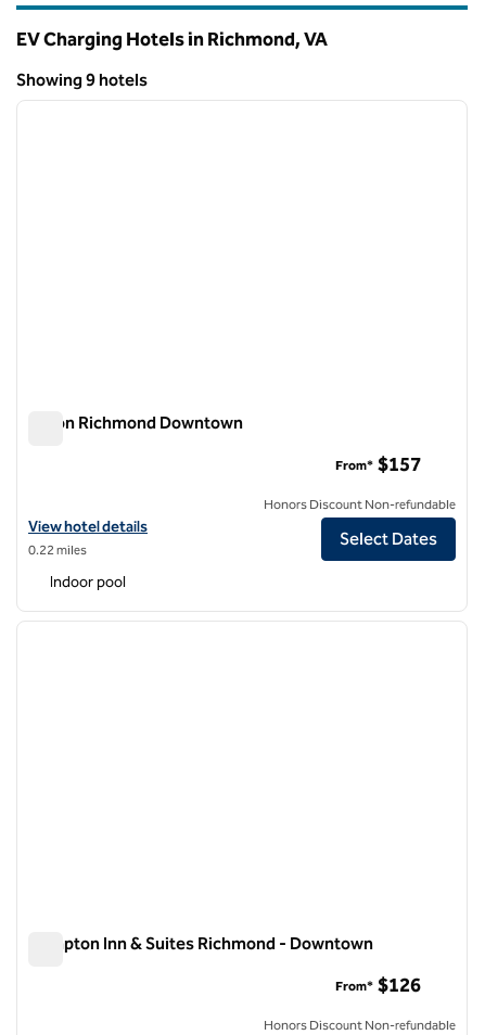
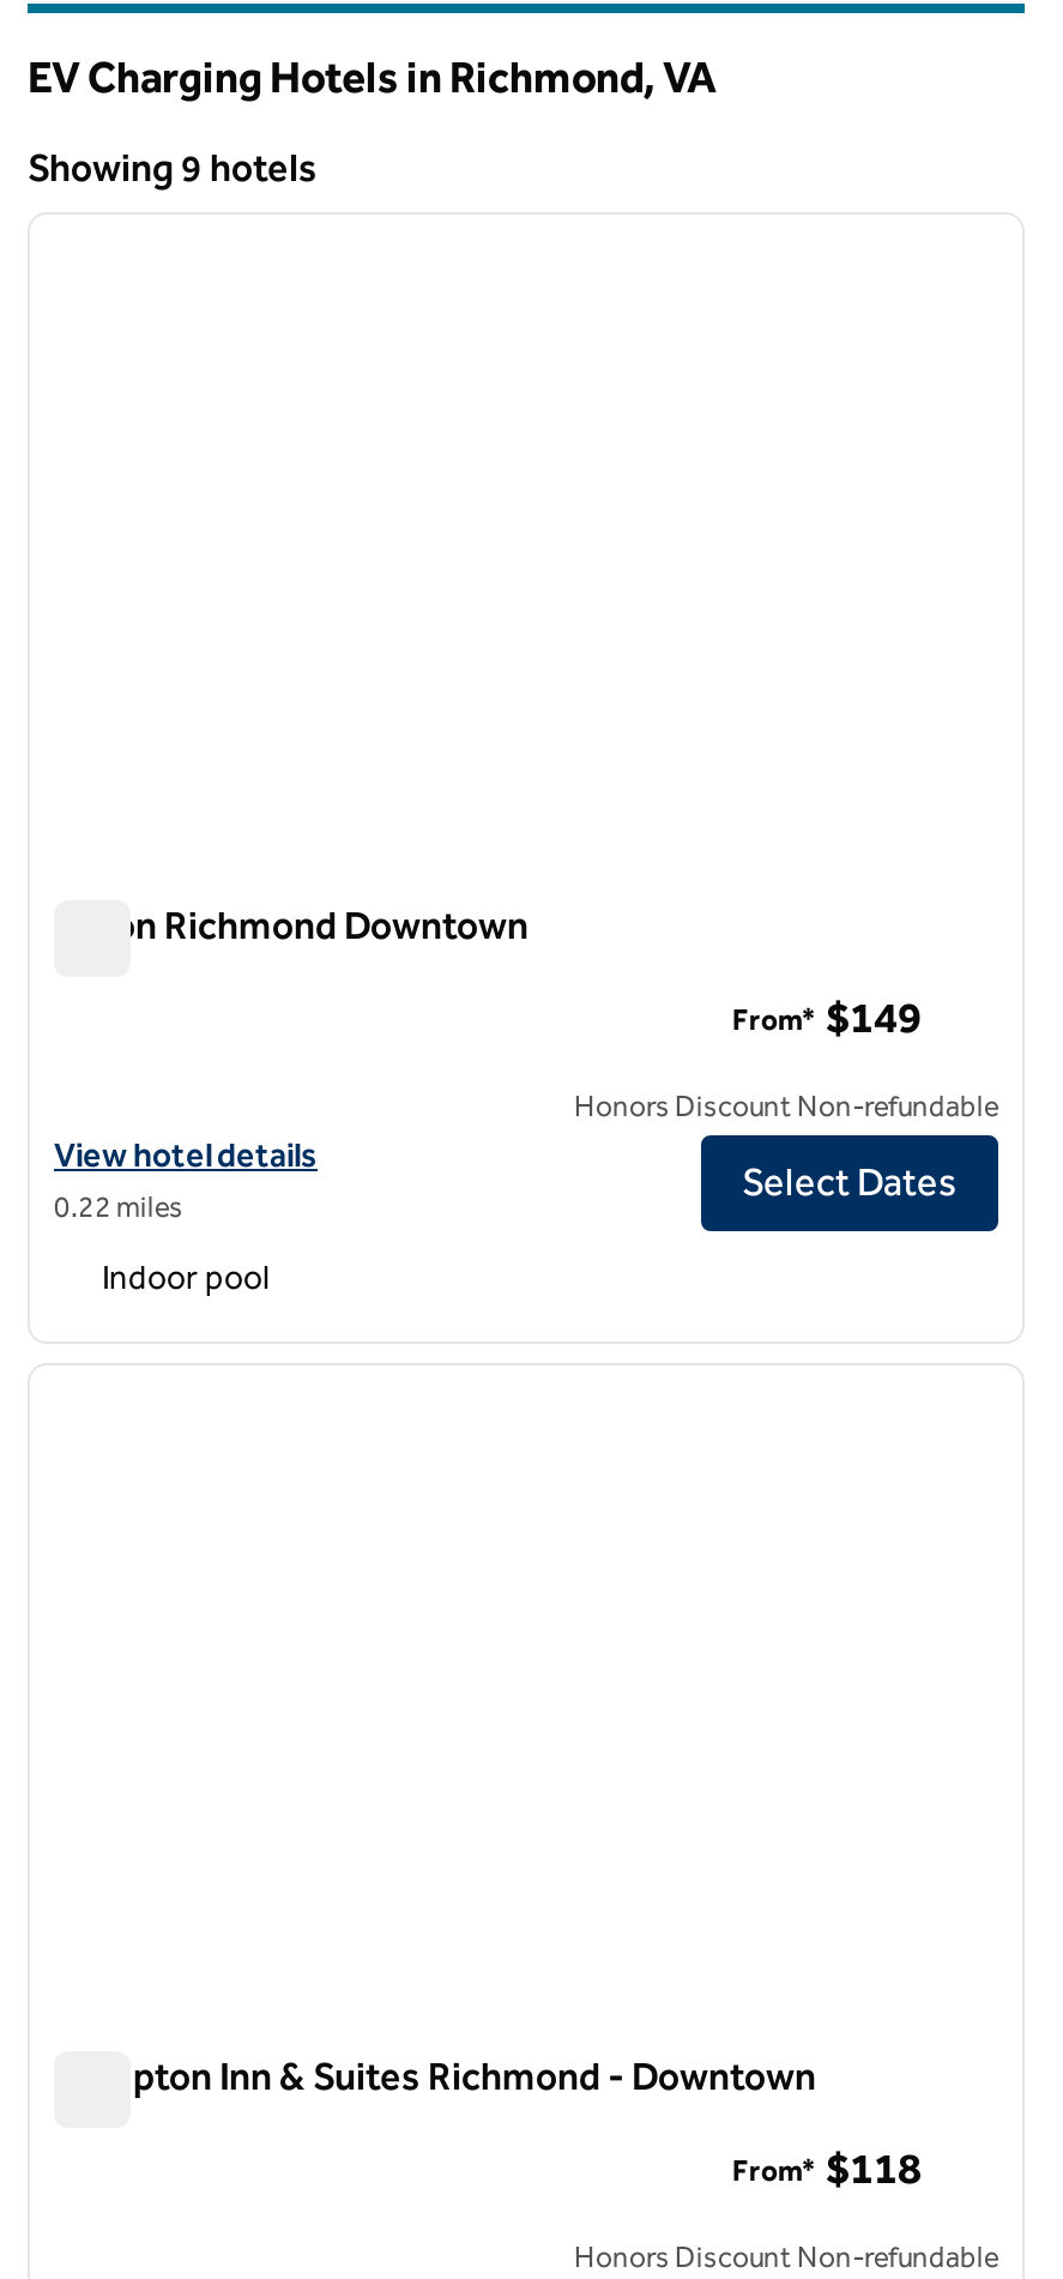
- From* $157
+ From* $149

- From* $126
+ From* $118
